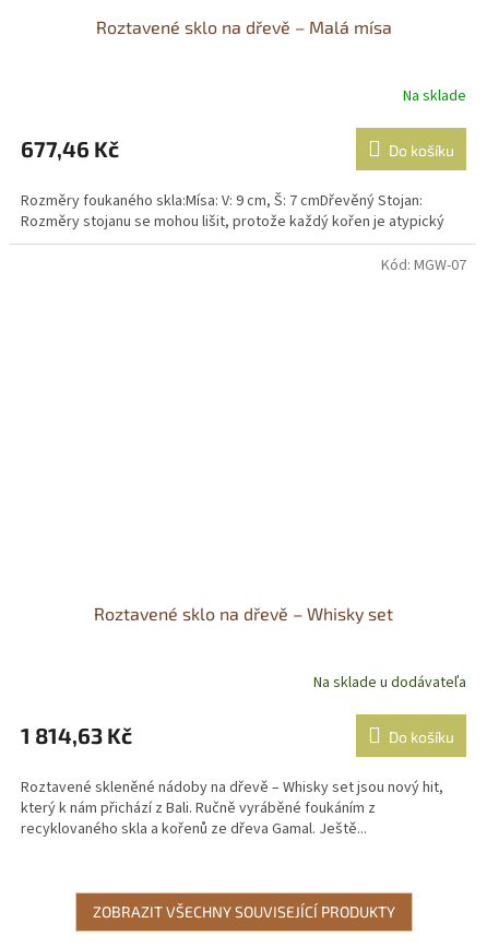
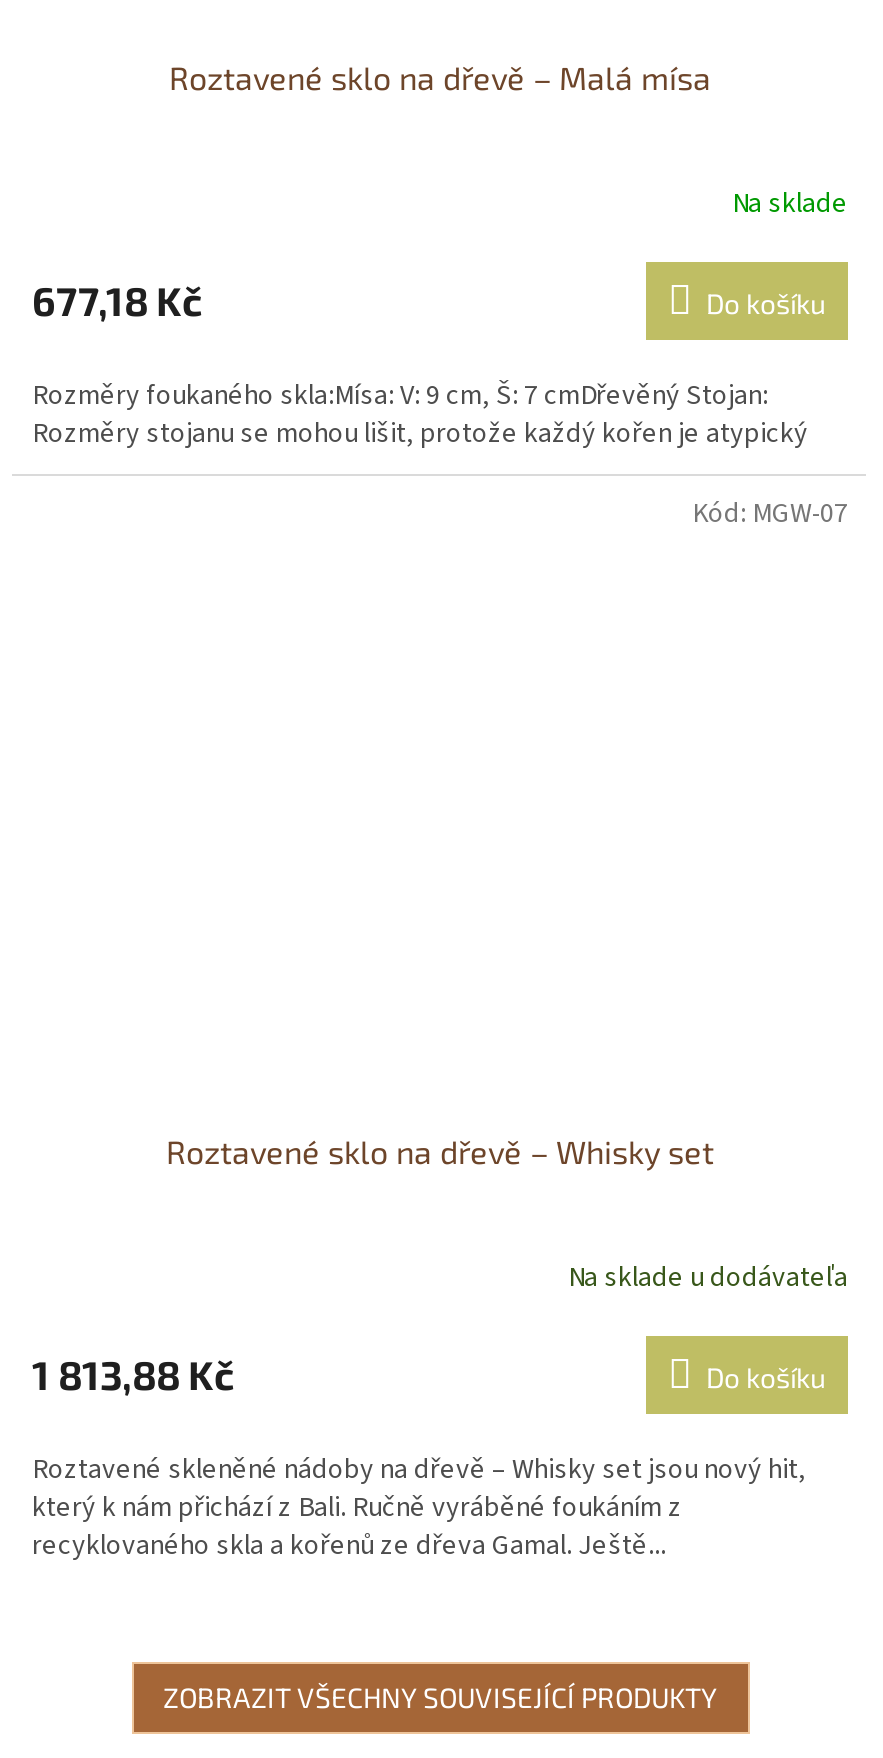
- 677,46 Kč
+ 677,18 Kč

- 1 814,63 Kč
+ 1 813,88 Kč
